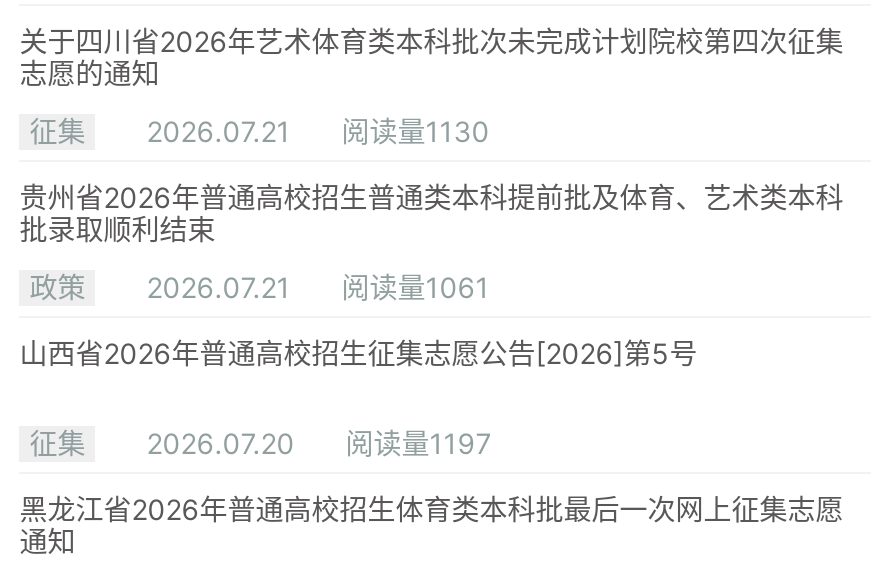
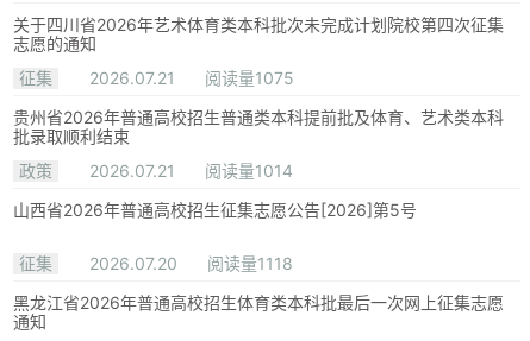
- 征集 2026.07.21 阅读量1130
+ 征集 2026.07.21 阅读量1075

- 政策 2026.07.21 阅读量1061
+ 政策 2026.07.21 阅读量1014

- 征集 2026.07.20 阅读量1197
+ 征集 2026.07.20 阅读量1118
